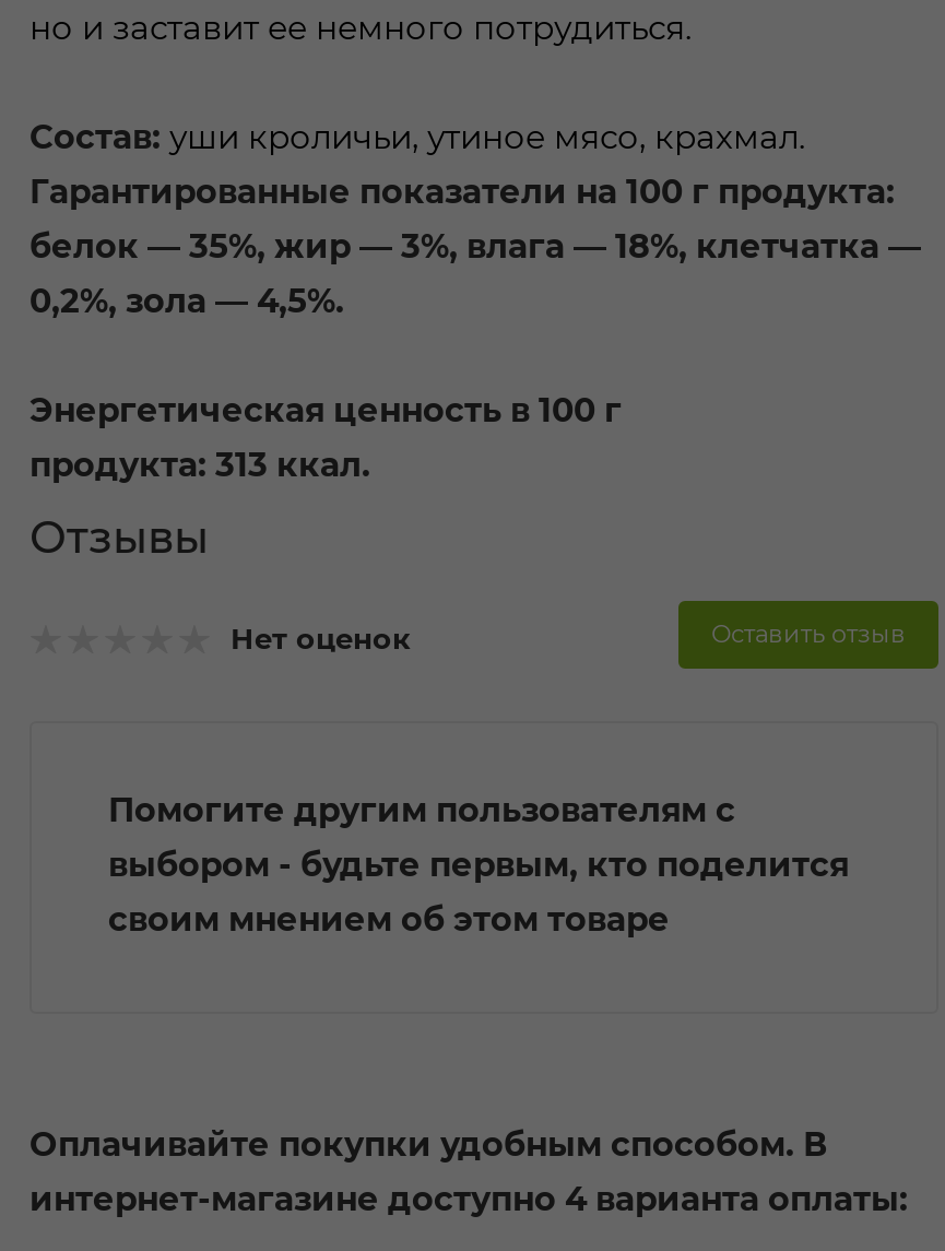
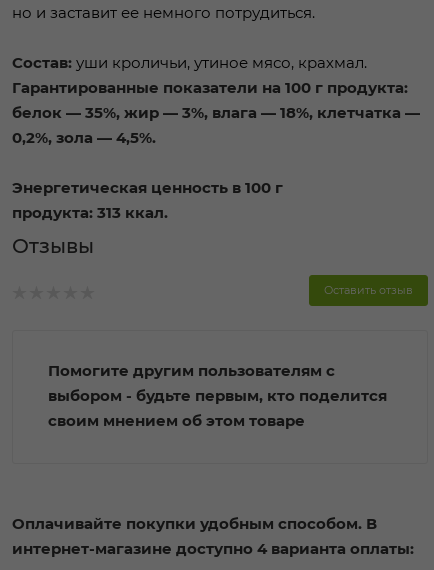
- Нет оценок
